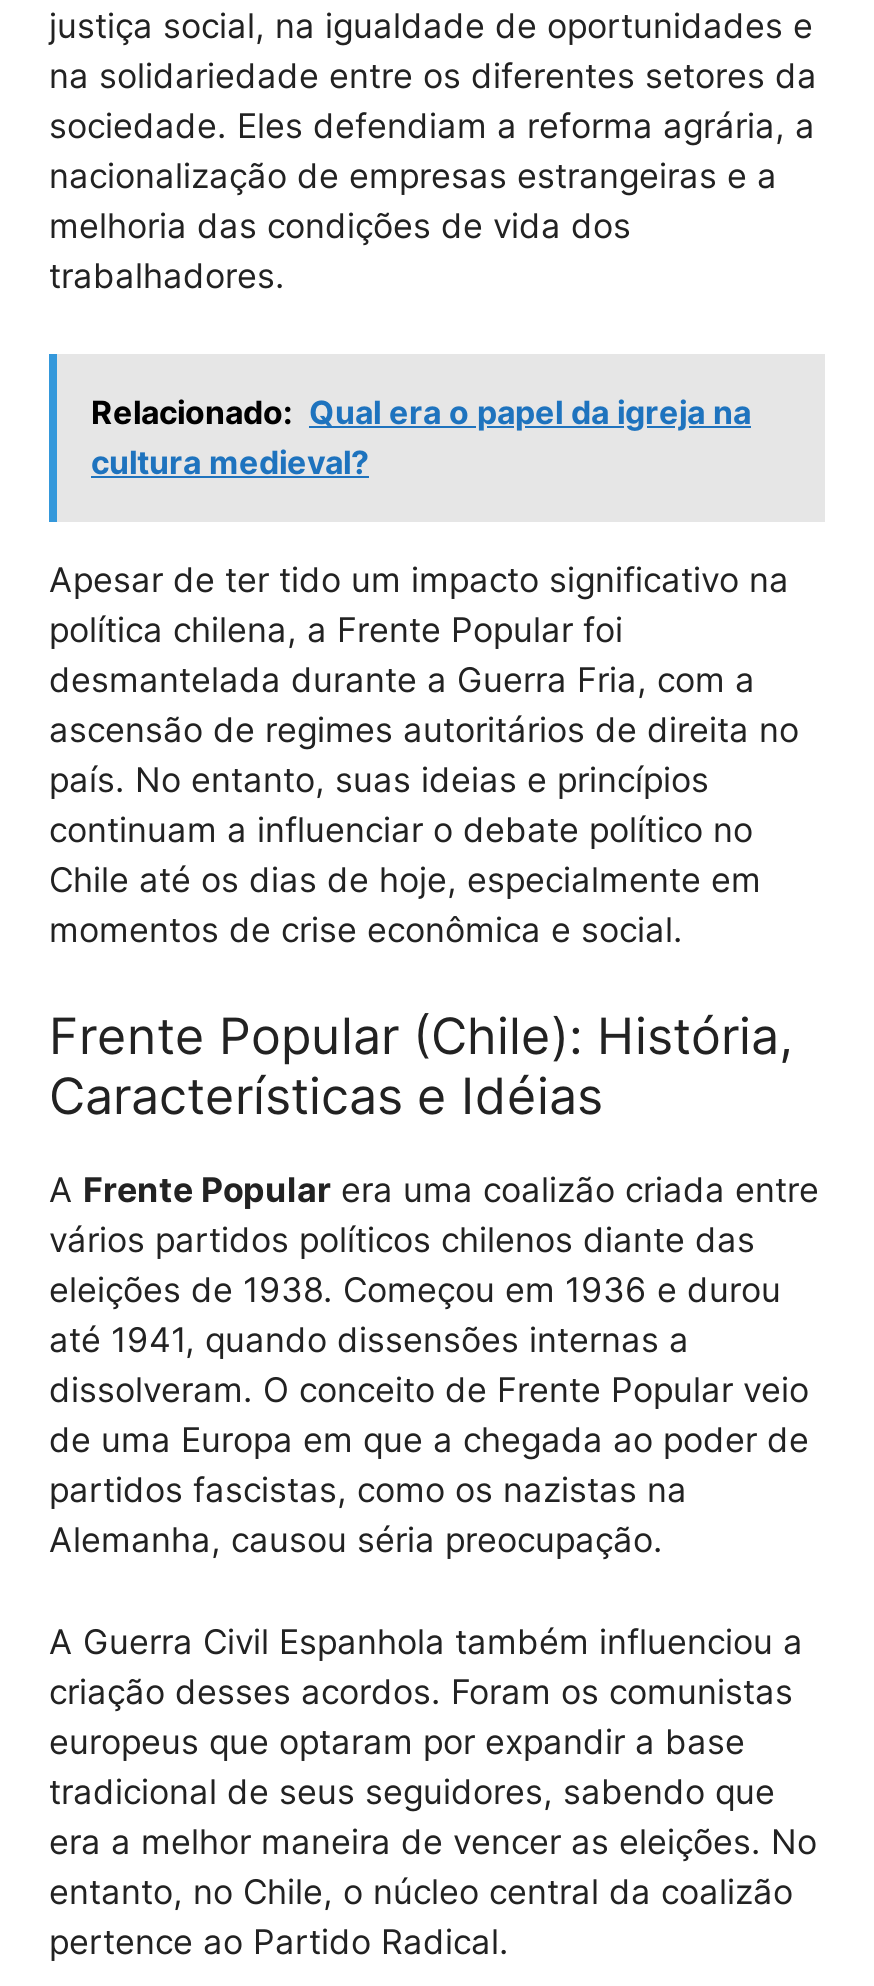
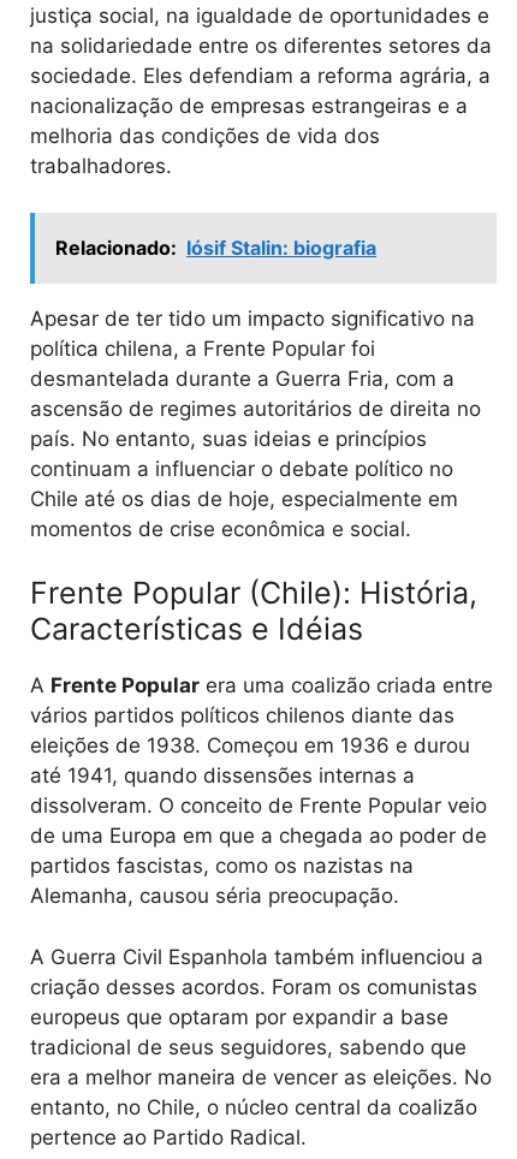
- Relacionado: Qual era o papel da igreja na
- cultura medieval?
+ Relacionado: Iósif Stalin: biografia
